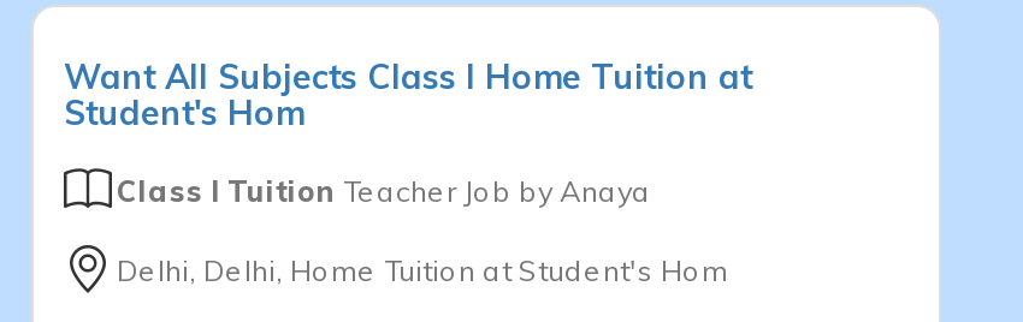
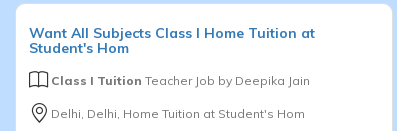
- Class I Tuition Teacher Job by Anaya
+ Class I Tuition Teacher Job by Deepika Jain
